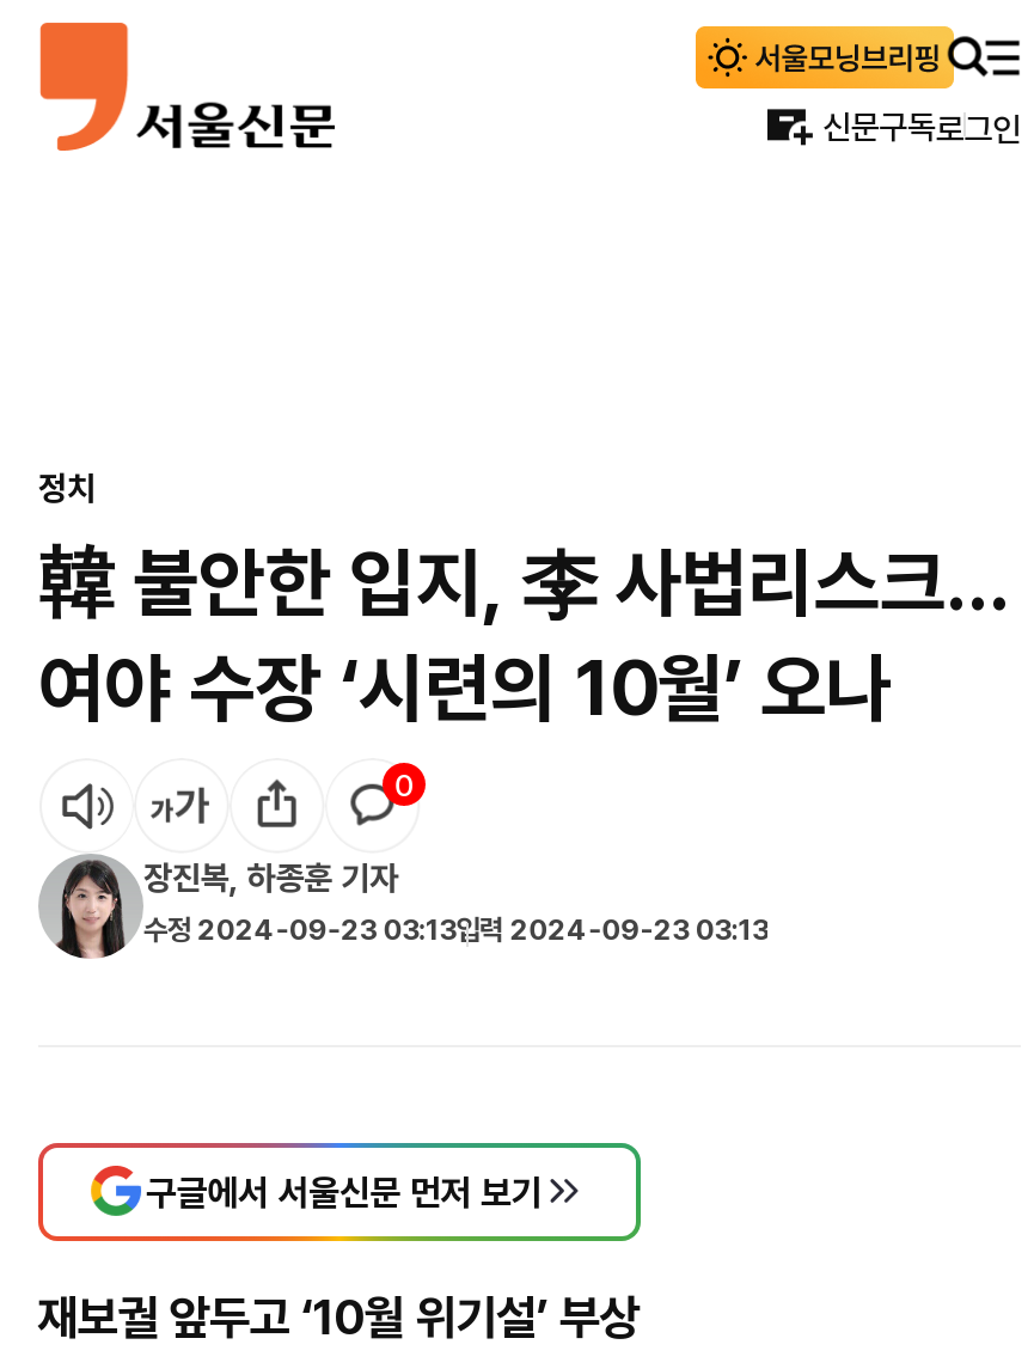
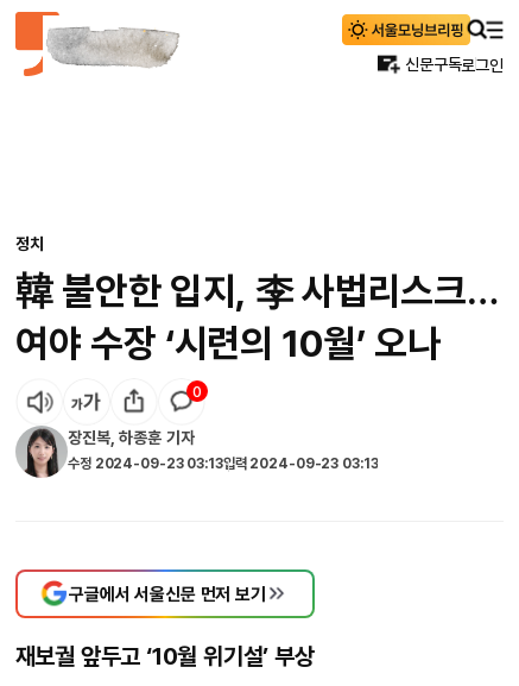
- [image]
+ [image]
